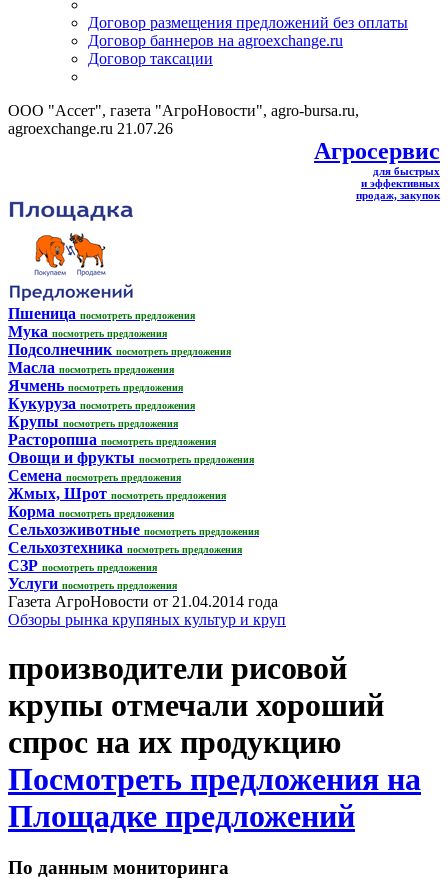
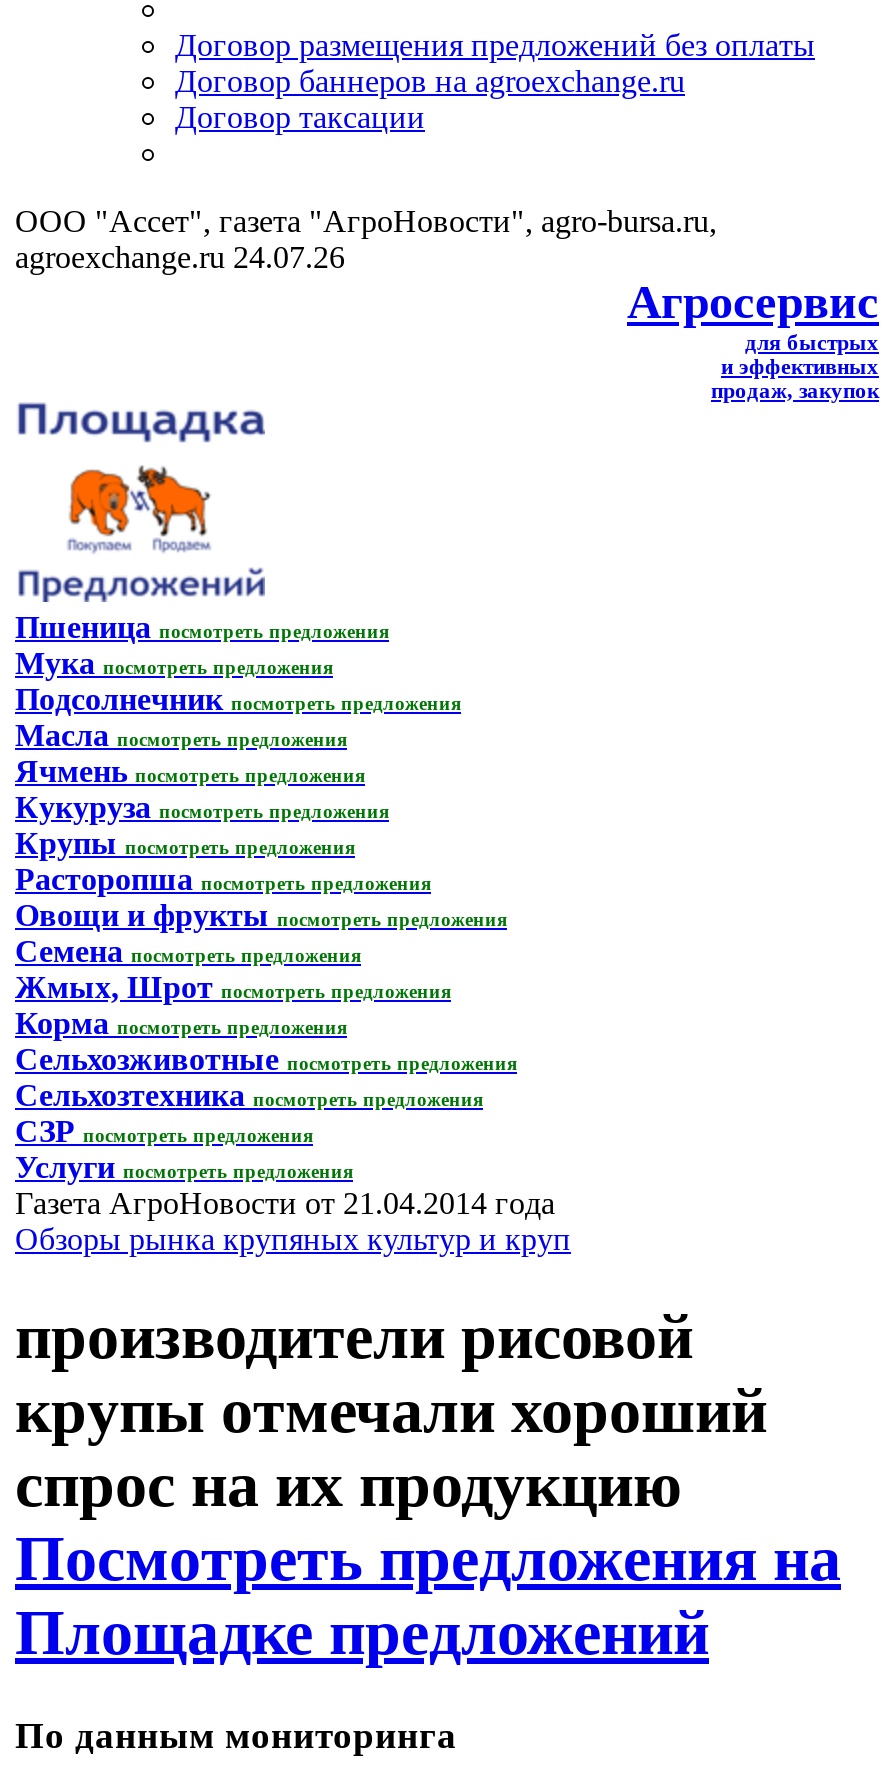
- agroexchange.ru 21.07.26
+ agroexchange.ru 24.07.26
